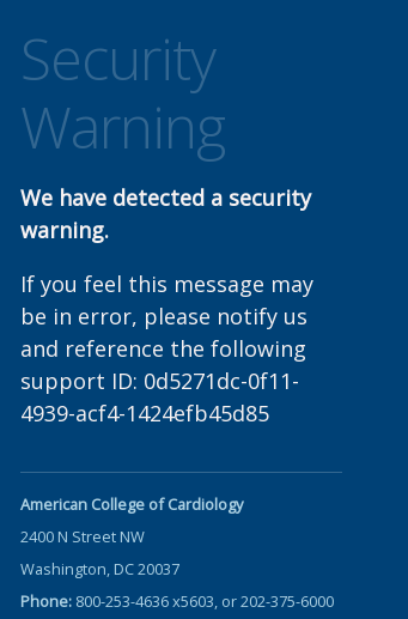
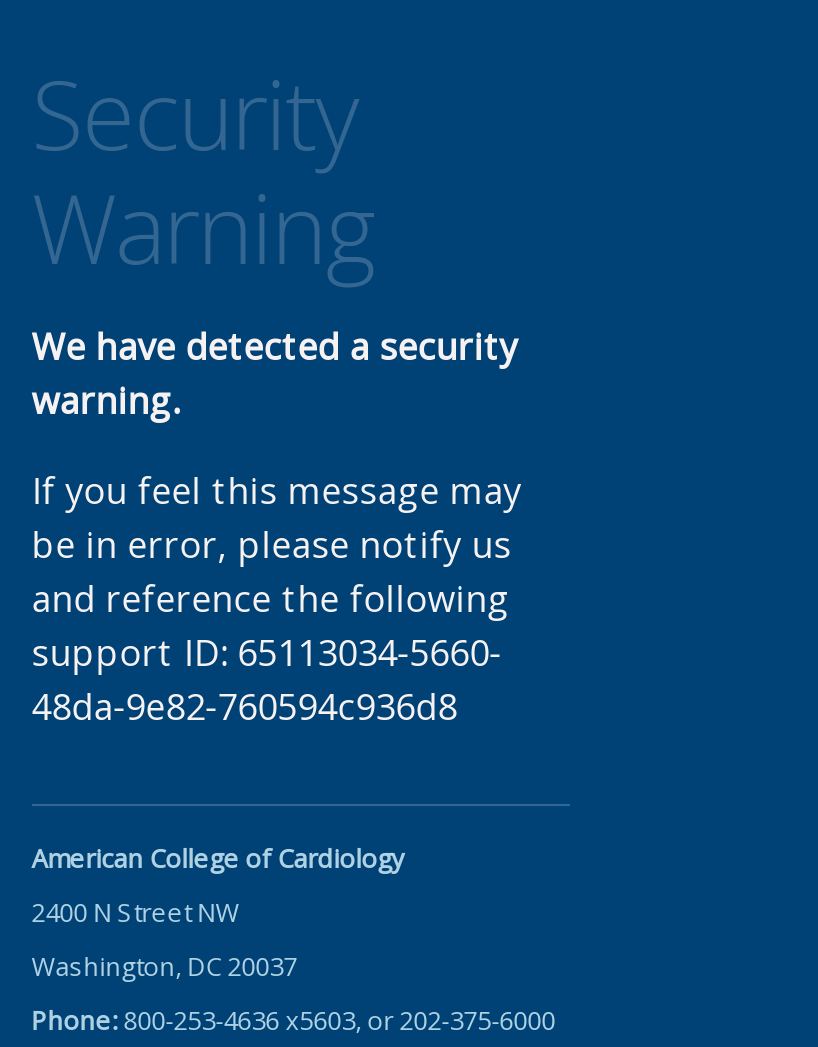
- support ID: 0d5271dc-0f11-
- 4939-acf4-1424efb45d85
+ support ID: 65113034-5660-
+ 48da-9e82-760594c936d8
